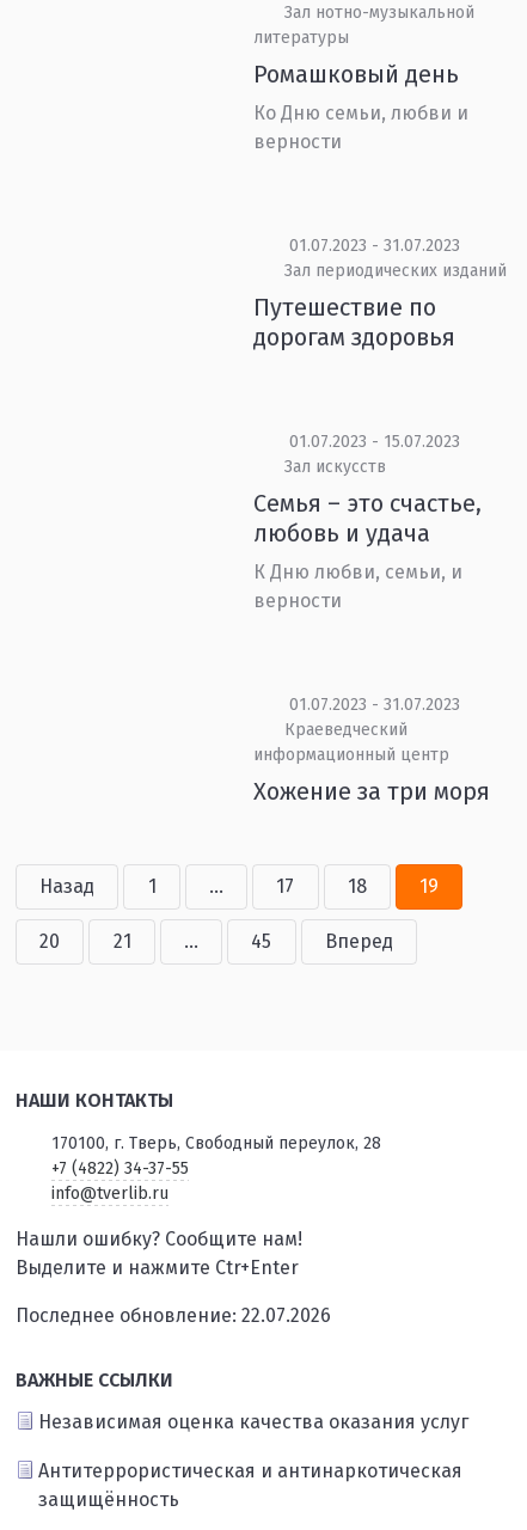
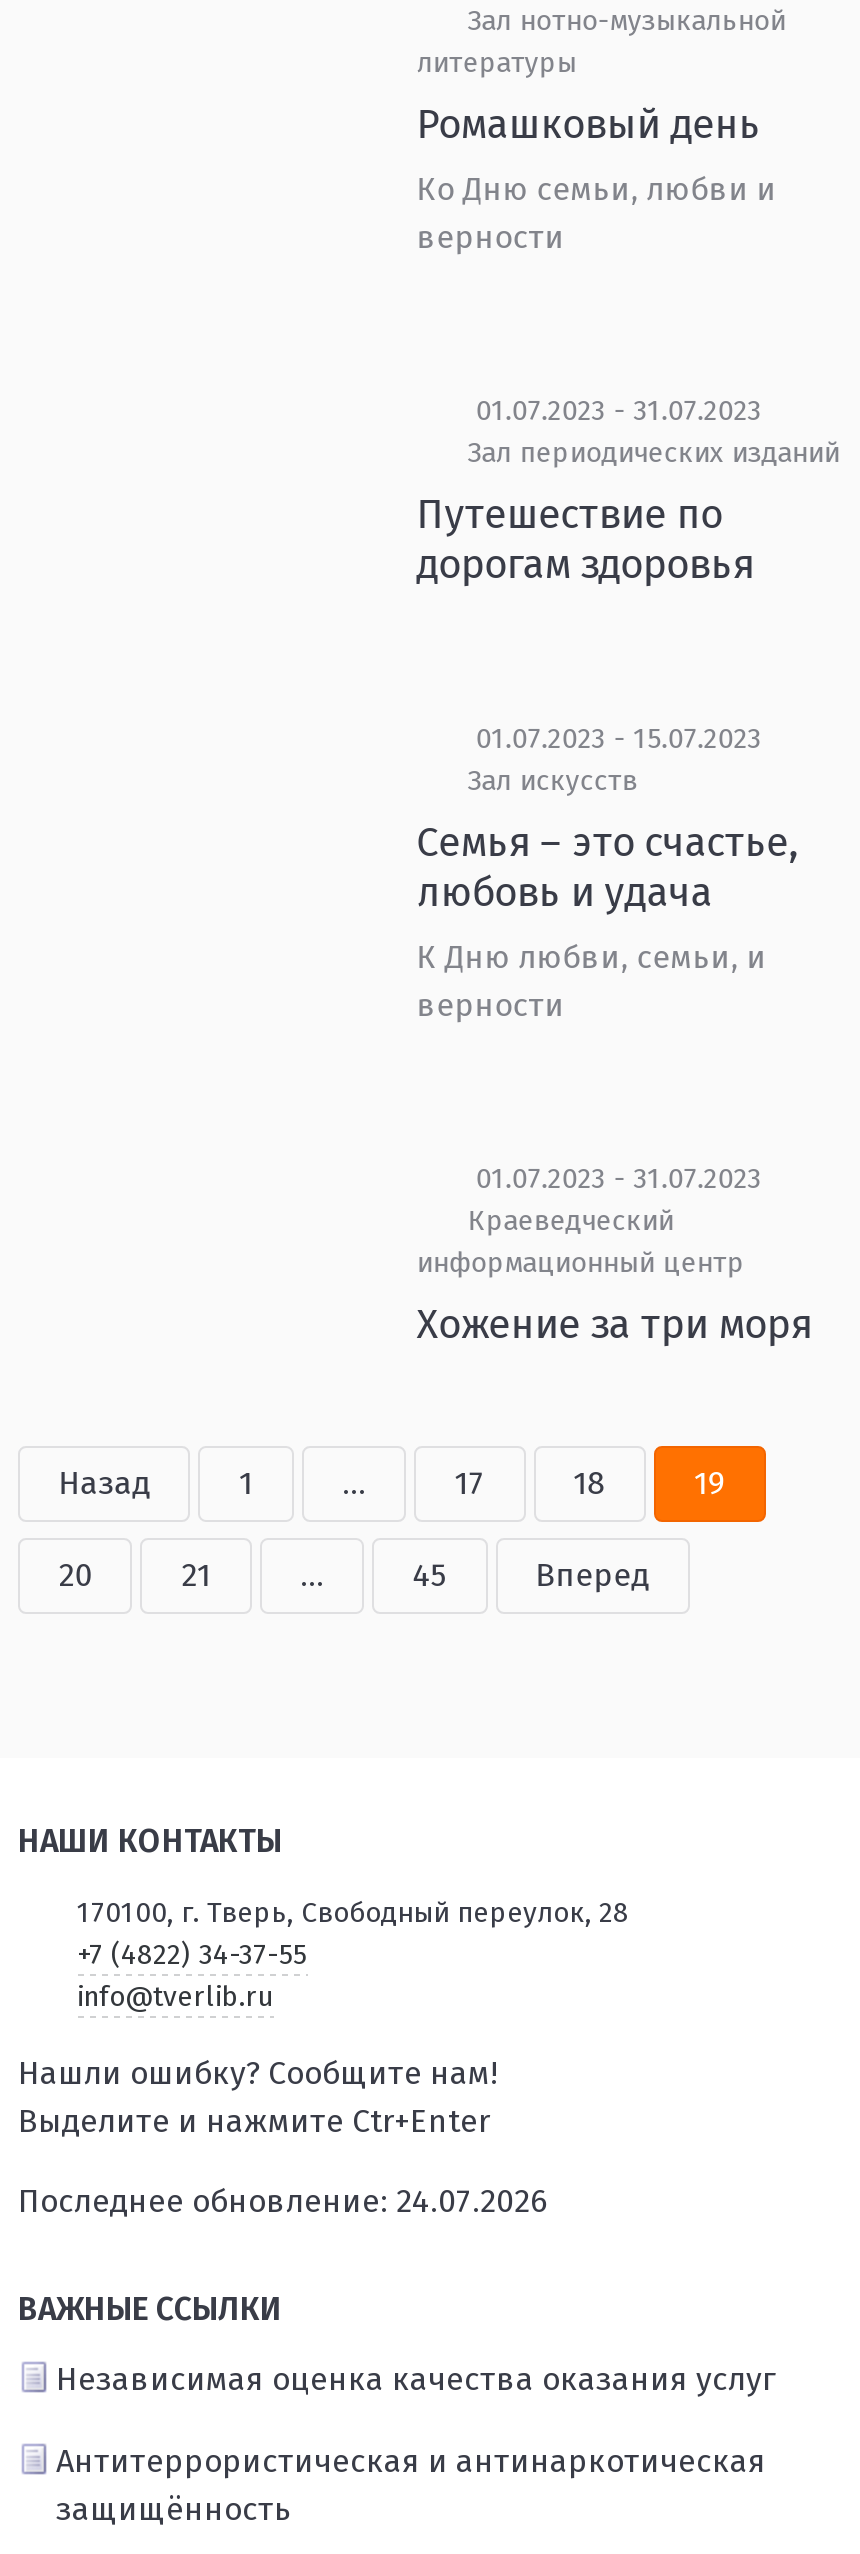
- Последнее обновление: 22.07.2026
+ Последнее обновление: 24.07.2026
